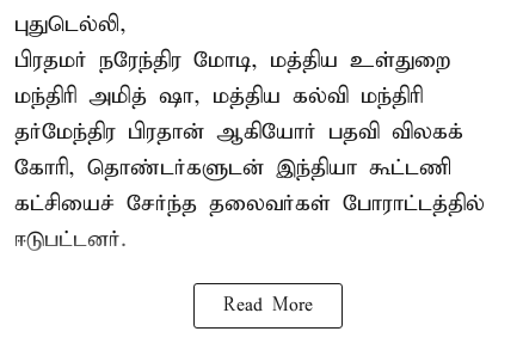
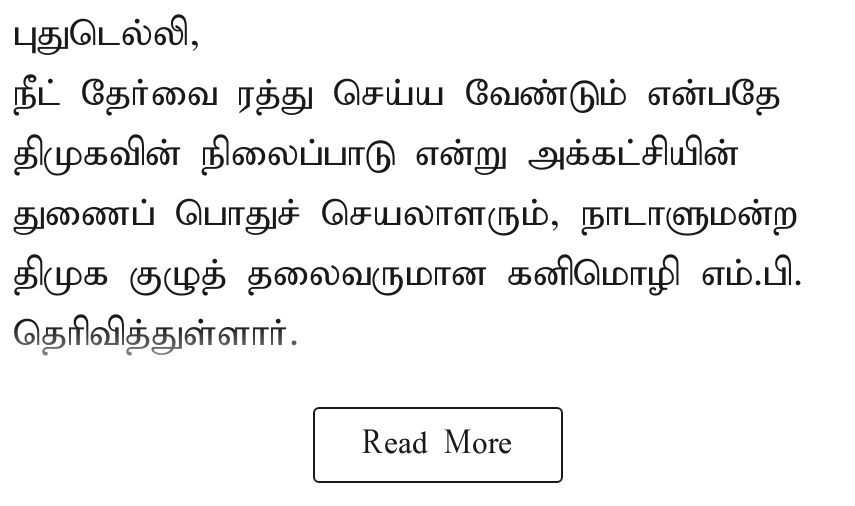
- பிரதமர் நரேந்திர மோடி, மத்திய உள்துறை
- மந்திரி அமித் ஷா, மத்திய கல்வி மந்திரி
- தர்மேந்திர பிரதான் ஆகியோர் பதவி விலகக்
- கோரி, தொண்டர்களுடன் இந்தியா கூட்டணி
- கட்சியைச் சேர்ந்த தலைவர்கள் போராட்டத்தில்
- ஈடுபட்டனர்.
+ நீட் தேர்வை ரத்து செய்ய வேண்டும் என்பதே
+ திமுகவின் நிலைப்பாடு என்று அக்கட்சியின்
+ துணைப் பொதுச் செயலாளரும், நாடாளுமன்ற
+ திமுக குழுத் தலைவருமான கனிமொழி எம்.பி.
+ தெரிவித்துள்ளார்.
